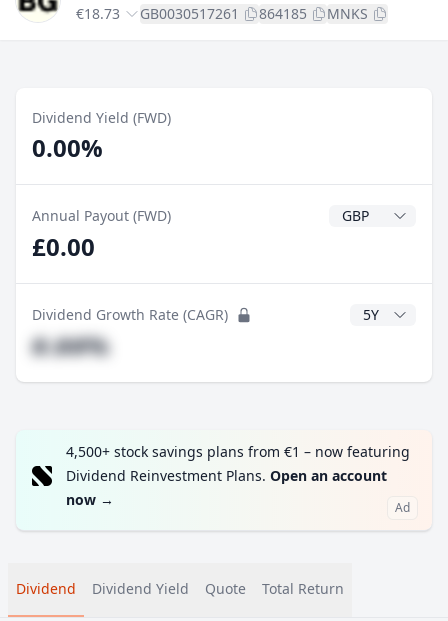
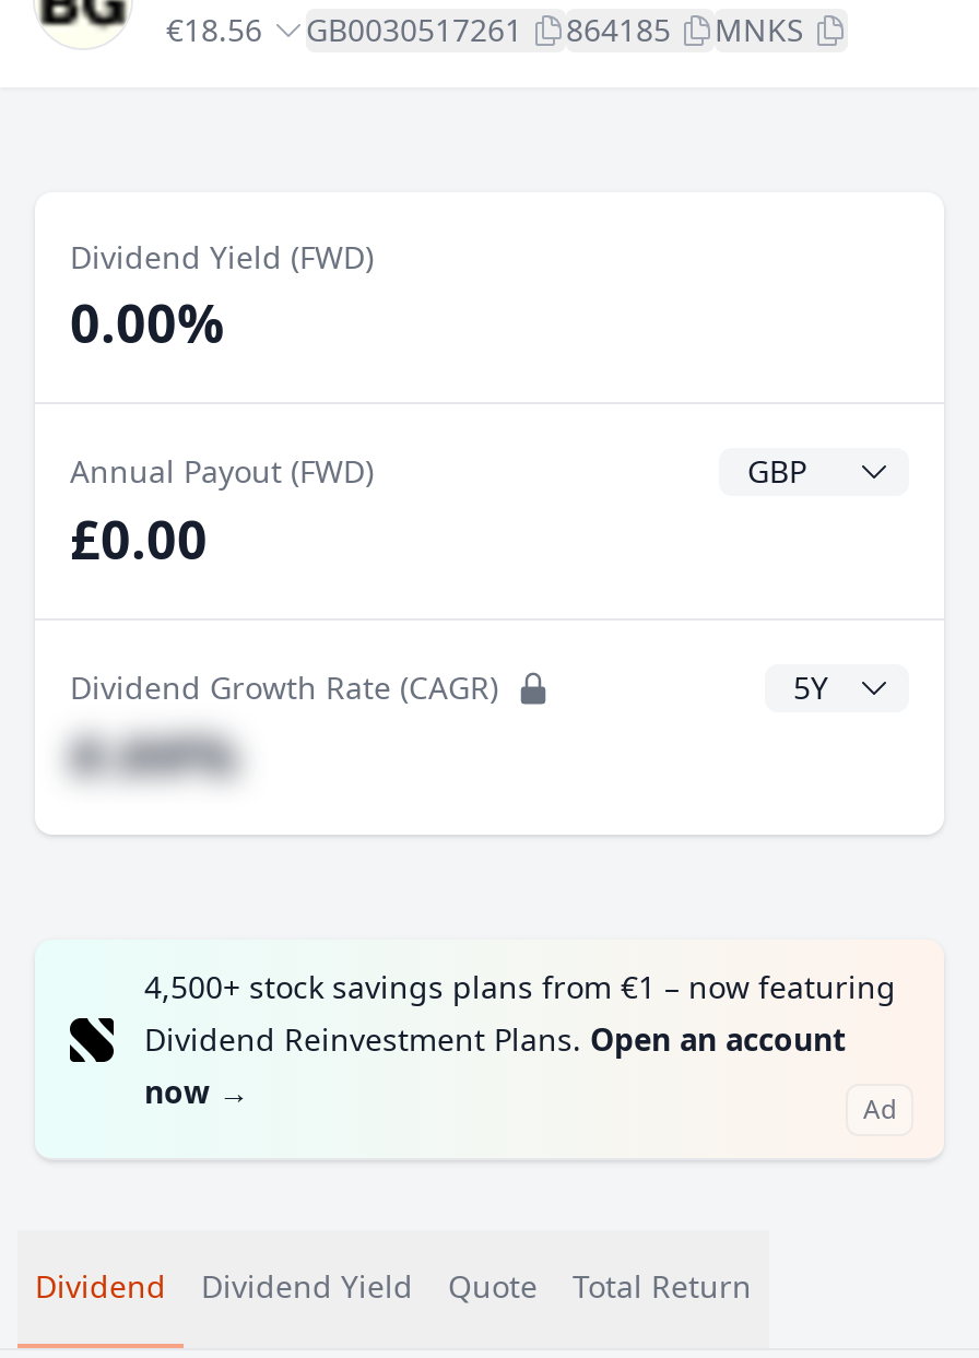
- €18.73 GB0030517261 864185 MNKS
+ €18.56 GB0030517261 864185 MNKS
